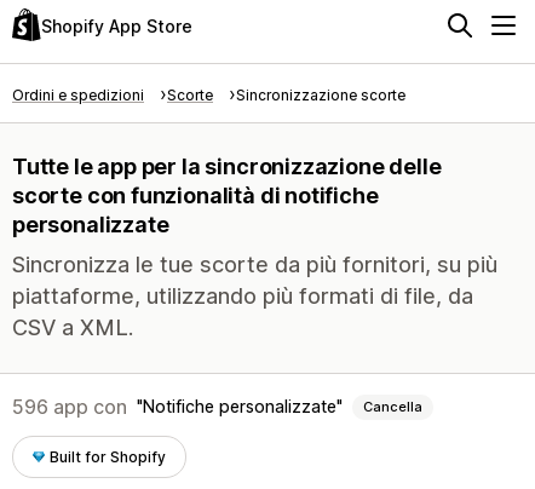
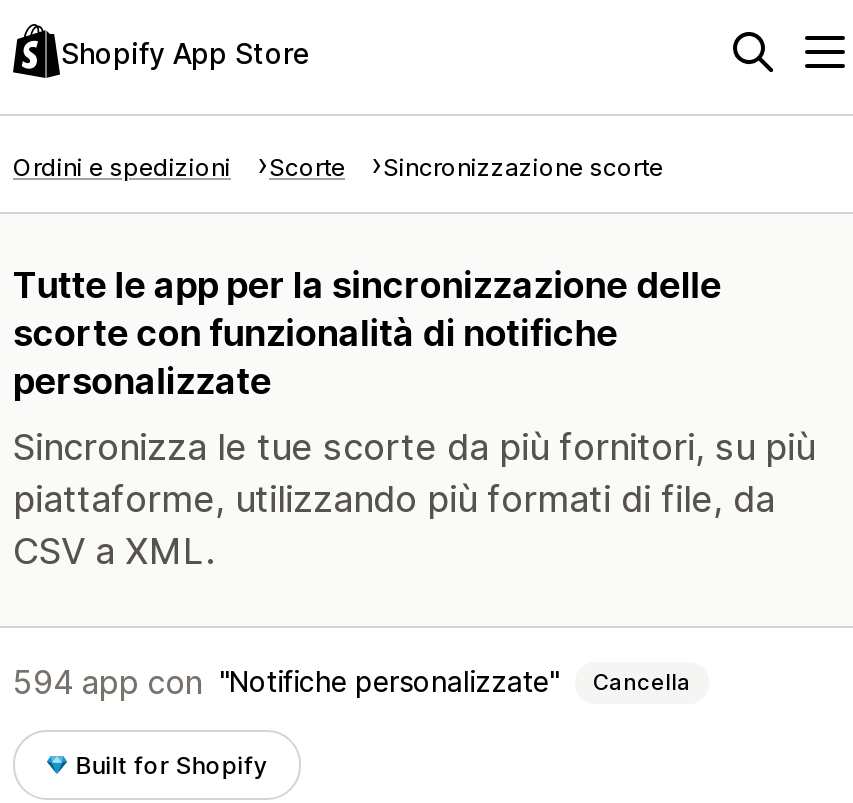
- 596 app con Notifiche personalizzate Cancella
+ 594 app con Notifiche personalizzate Cancella
